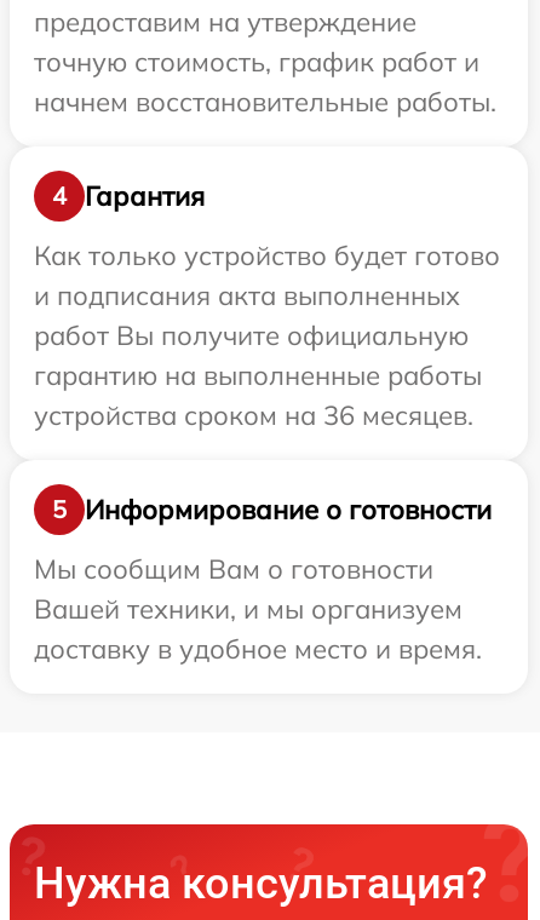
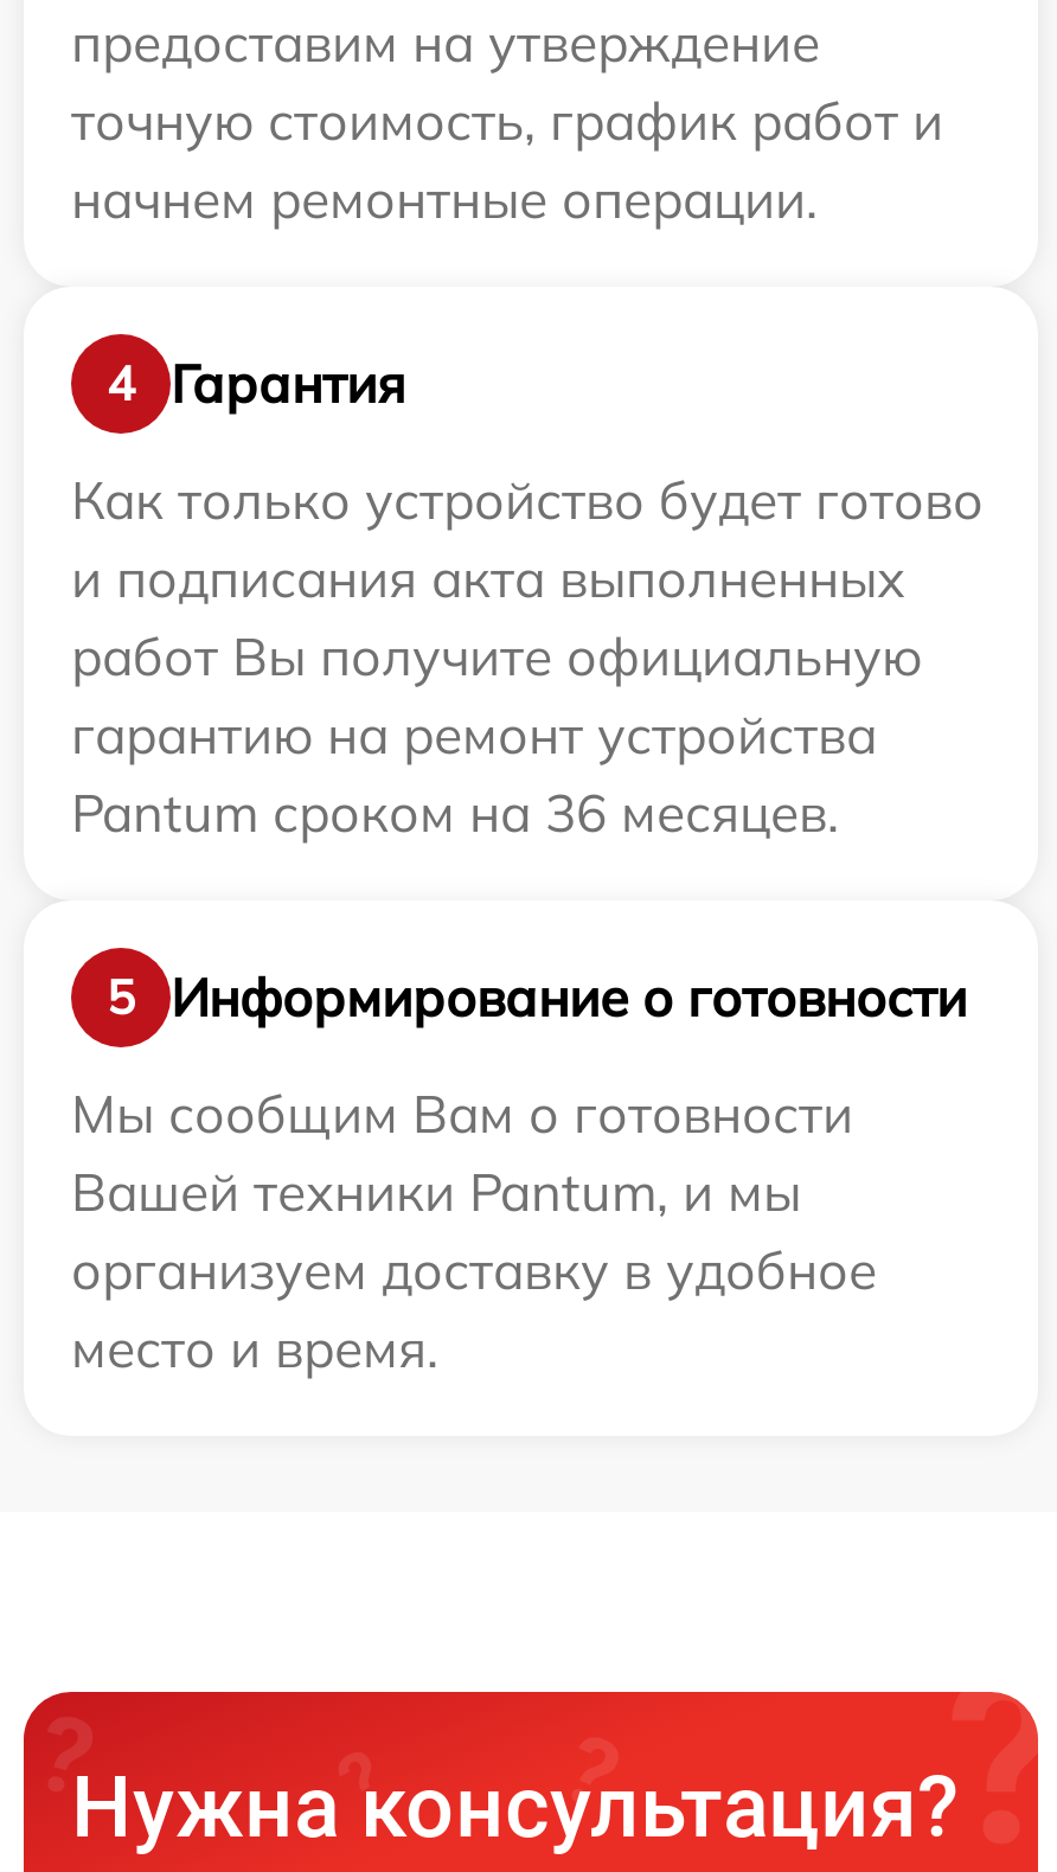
- начнем восстановительные работы.
+ начнем ремонтные операции.

- гарантию на выполненные работы
+ гарантию на ремонт устройства

- устройства сроком на 36 месяцев.
+ Pantum сроком на 36 месяцев.

- Вашей техники, и мы организуем
- доставку в удобное место и время.
+ Вашей техники Pantum, и мы
+ организуем доставку в удобное
+ место и время.
